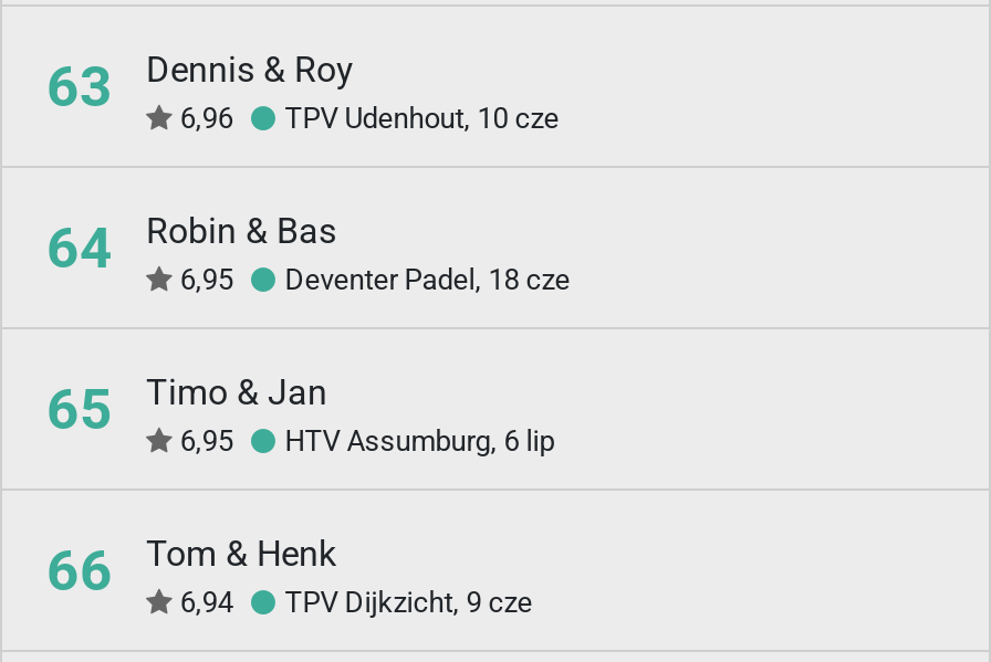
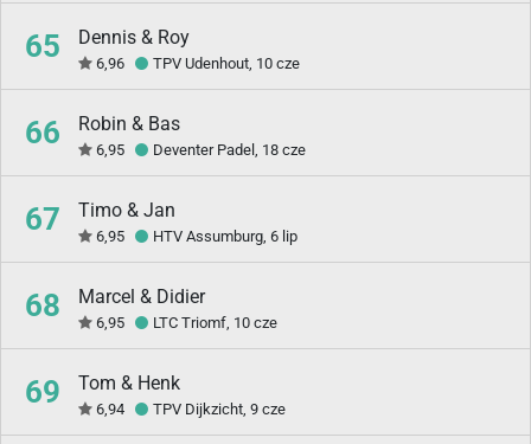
- 63 Dennis & Roy
+ 65 Dennis & Roy

- 64 Robin & Bas
+ 66 Robin & Bas

- 65 Timo & Jan
+ 67 Timo & Jan

- 66
+ 68
+ Marcel & Didier
+ 6,95
+ LTC Triomf, 10 cze
+ 69
